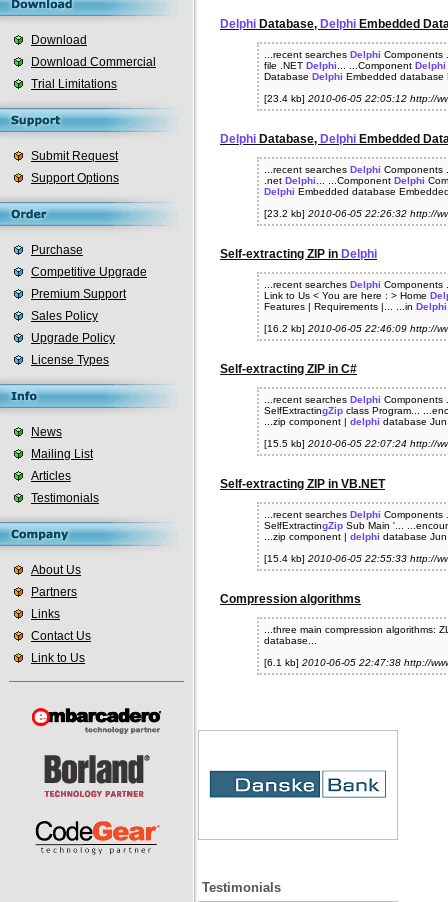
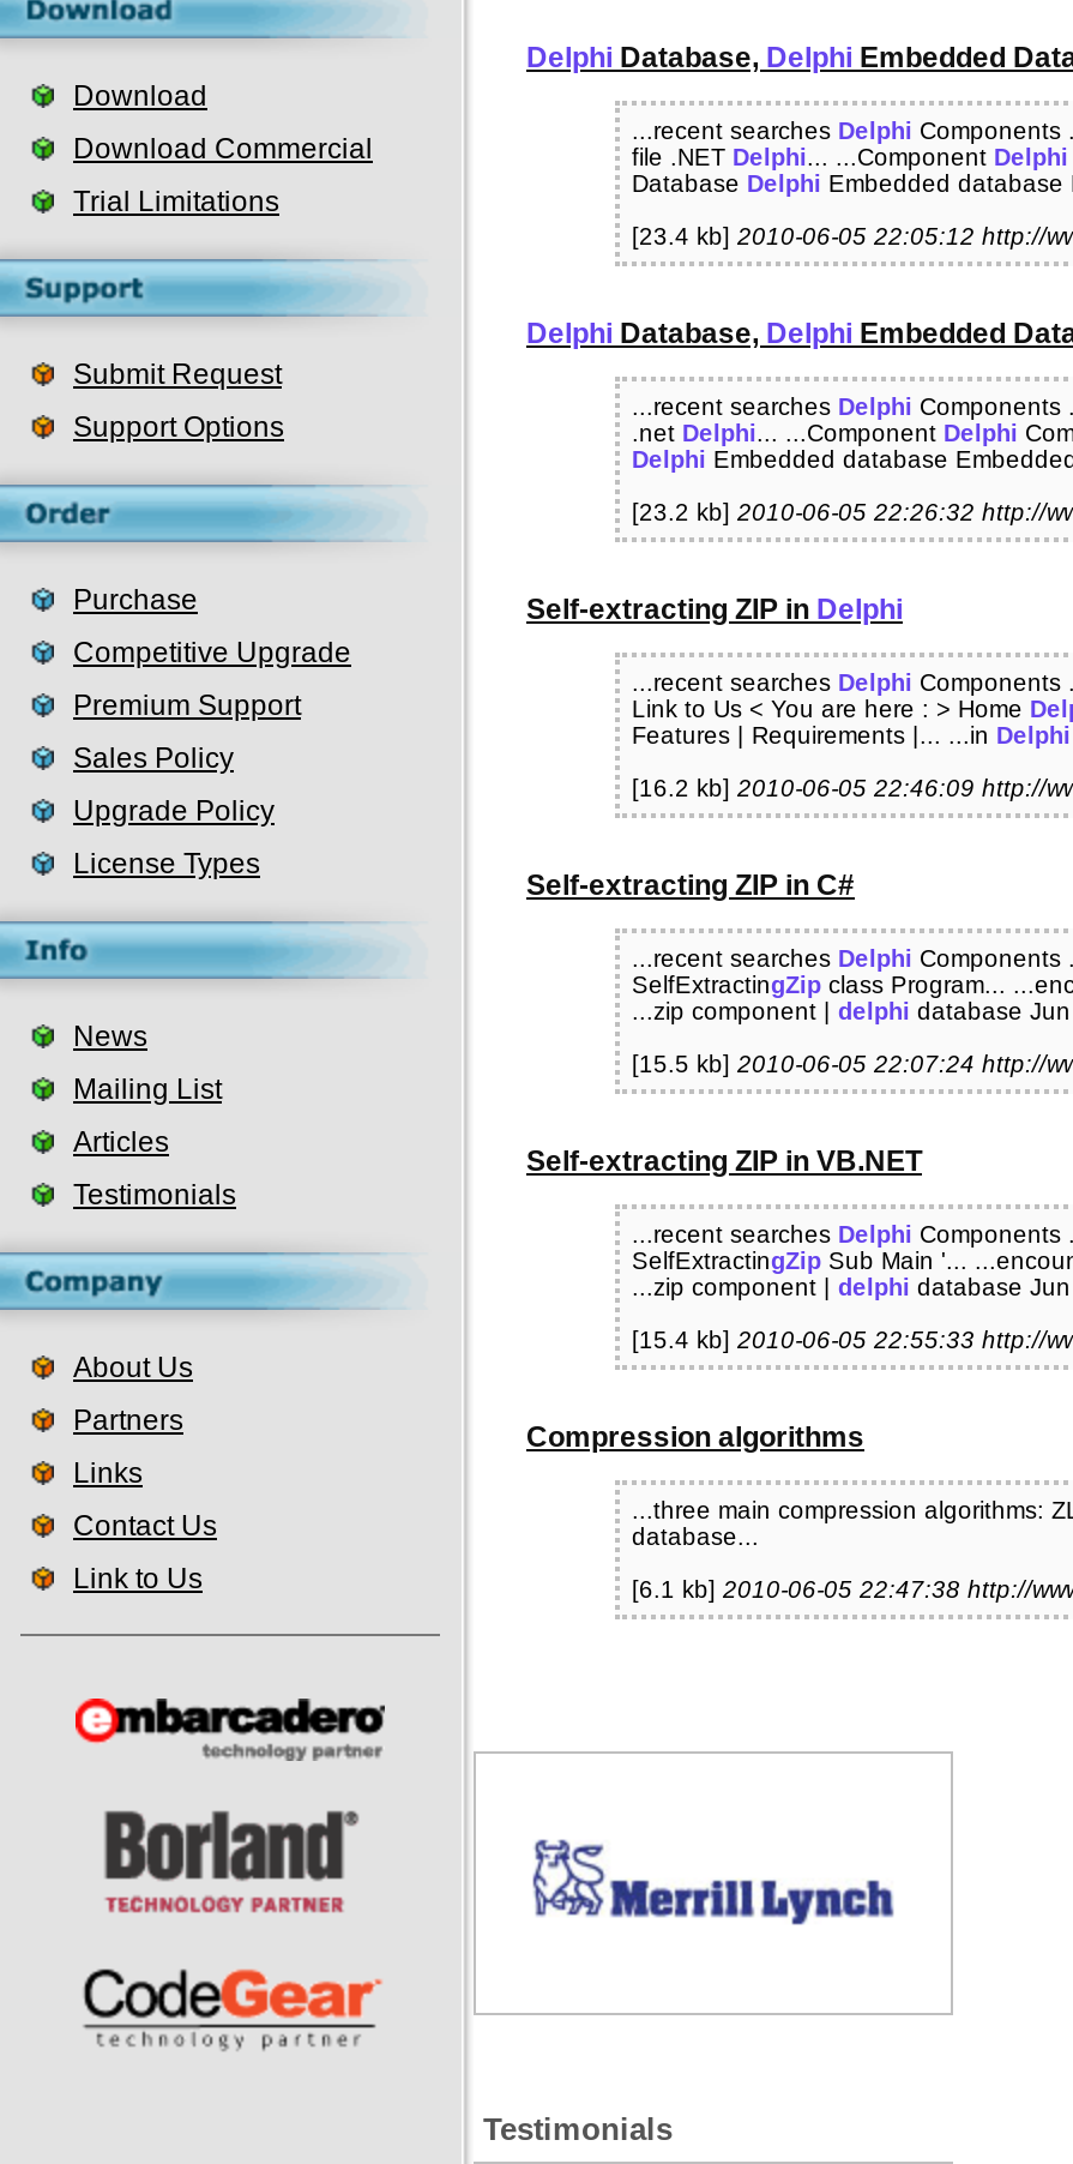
- [image]
+ [image]
